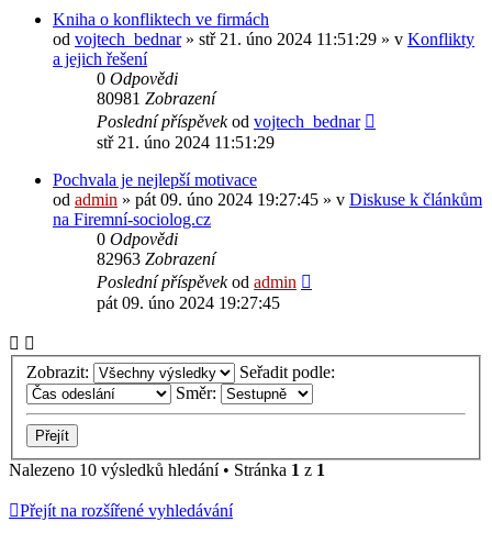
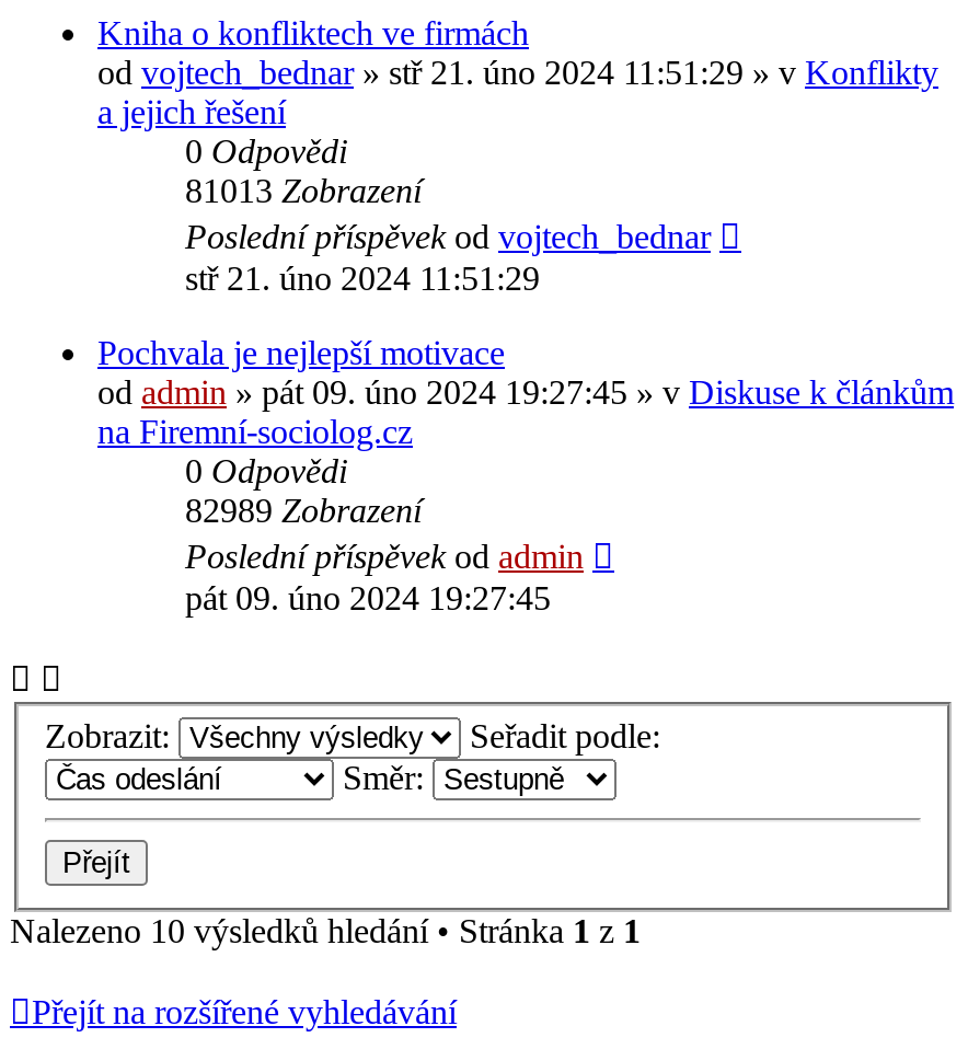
- 80981 Zobrazení
+ 81013 Zobrazení

- 82963 Zobrazení
+ 82989 Zobrazení
